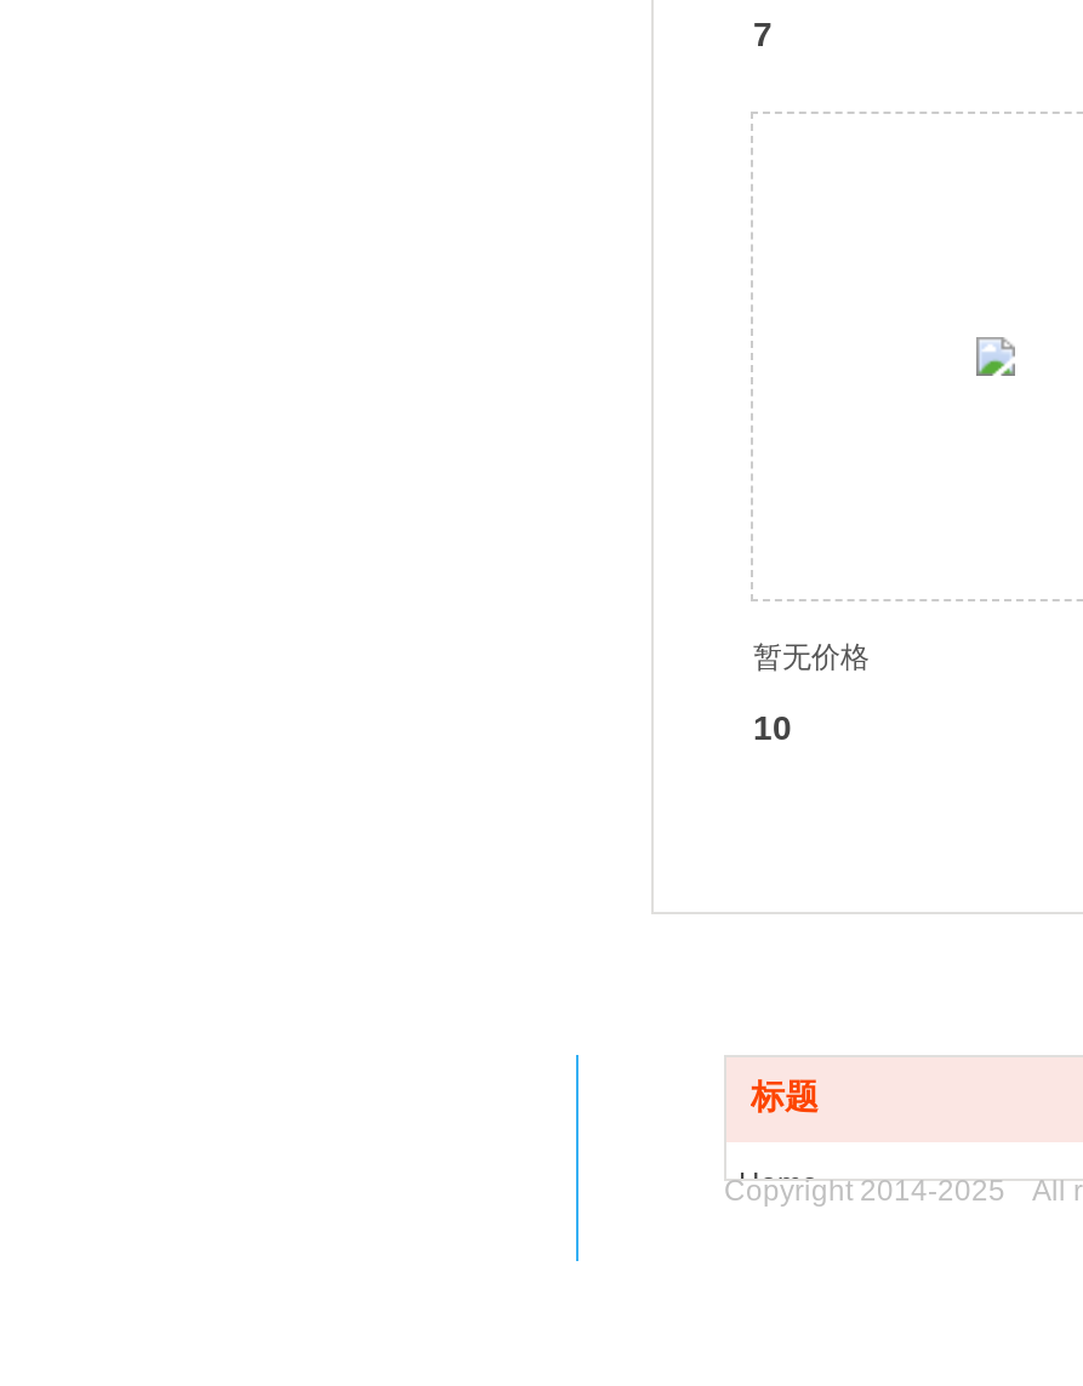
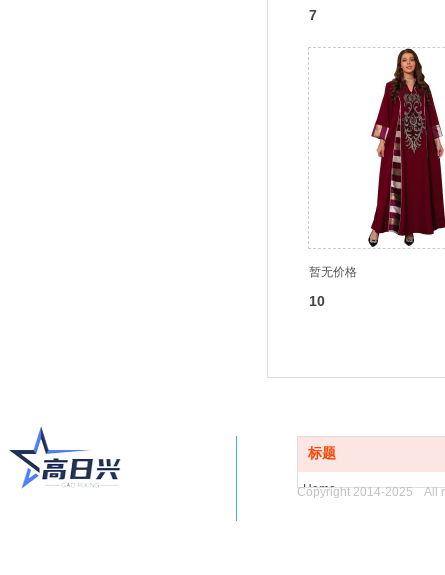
+ [image]

+ [image]
